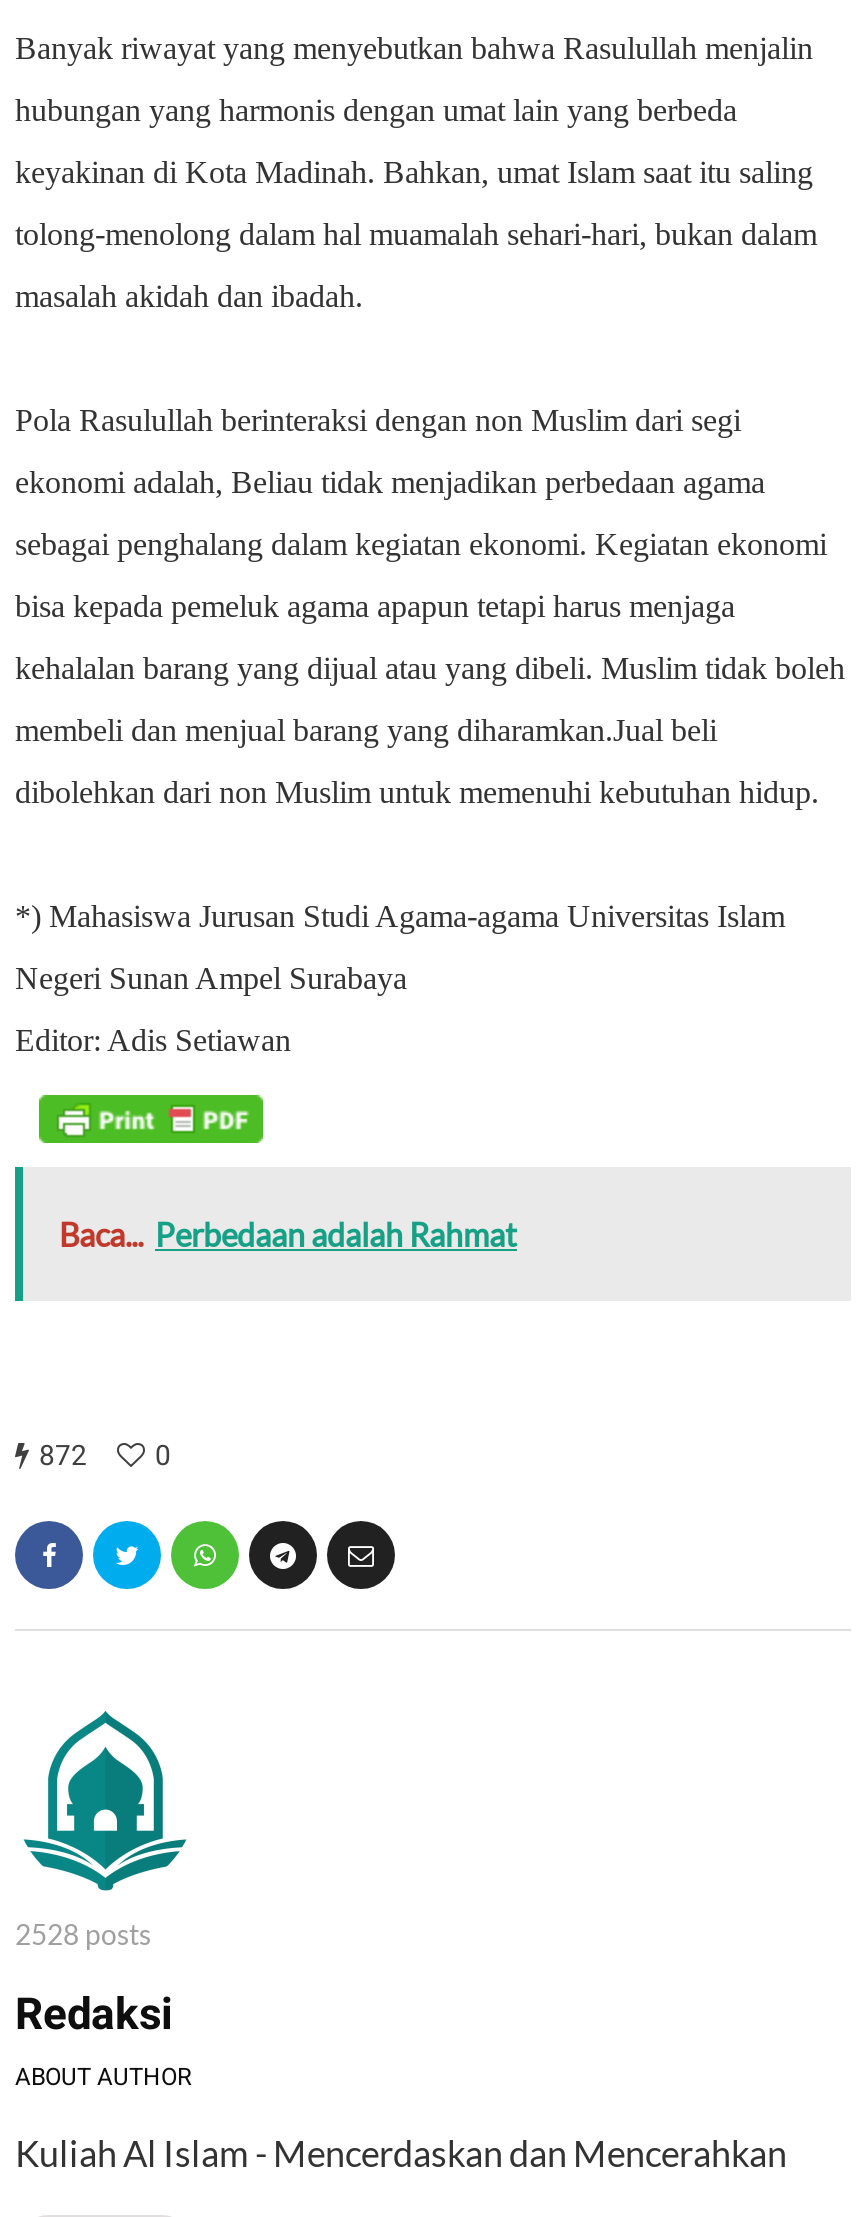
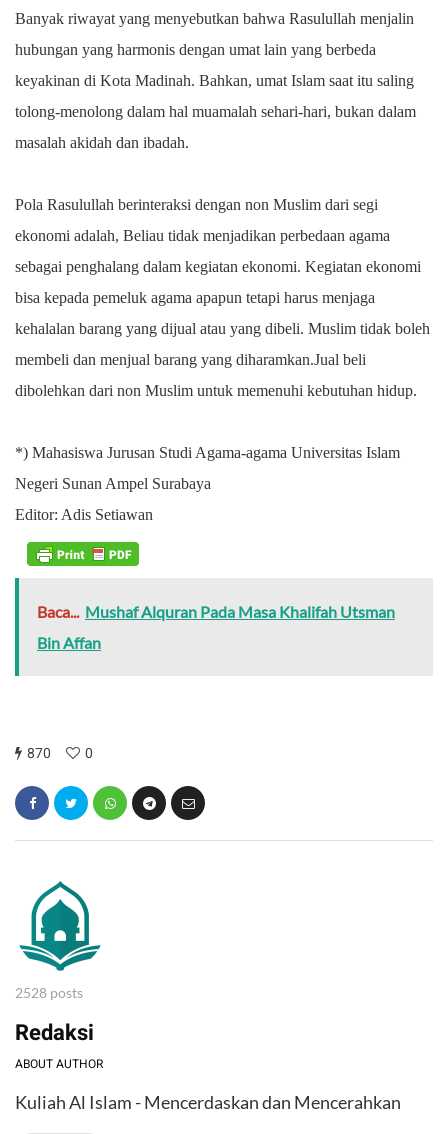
- Baca... Perbedaan adalah Rahmat
+ Baca... Mushaf Alquran Pada Masa Khalifah Utsman
+ Bin Affan

- 872 0
+ 870 0
